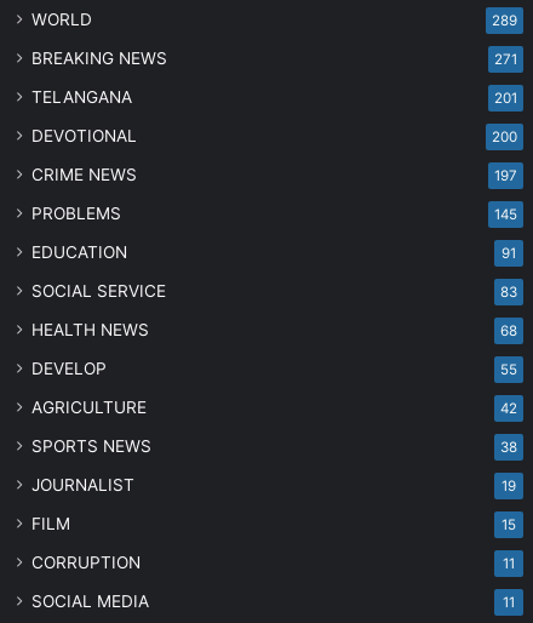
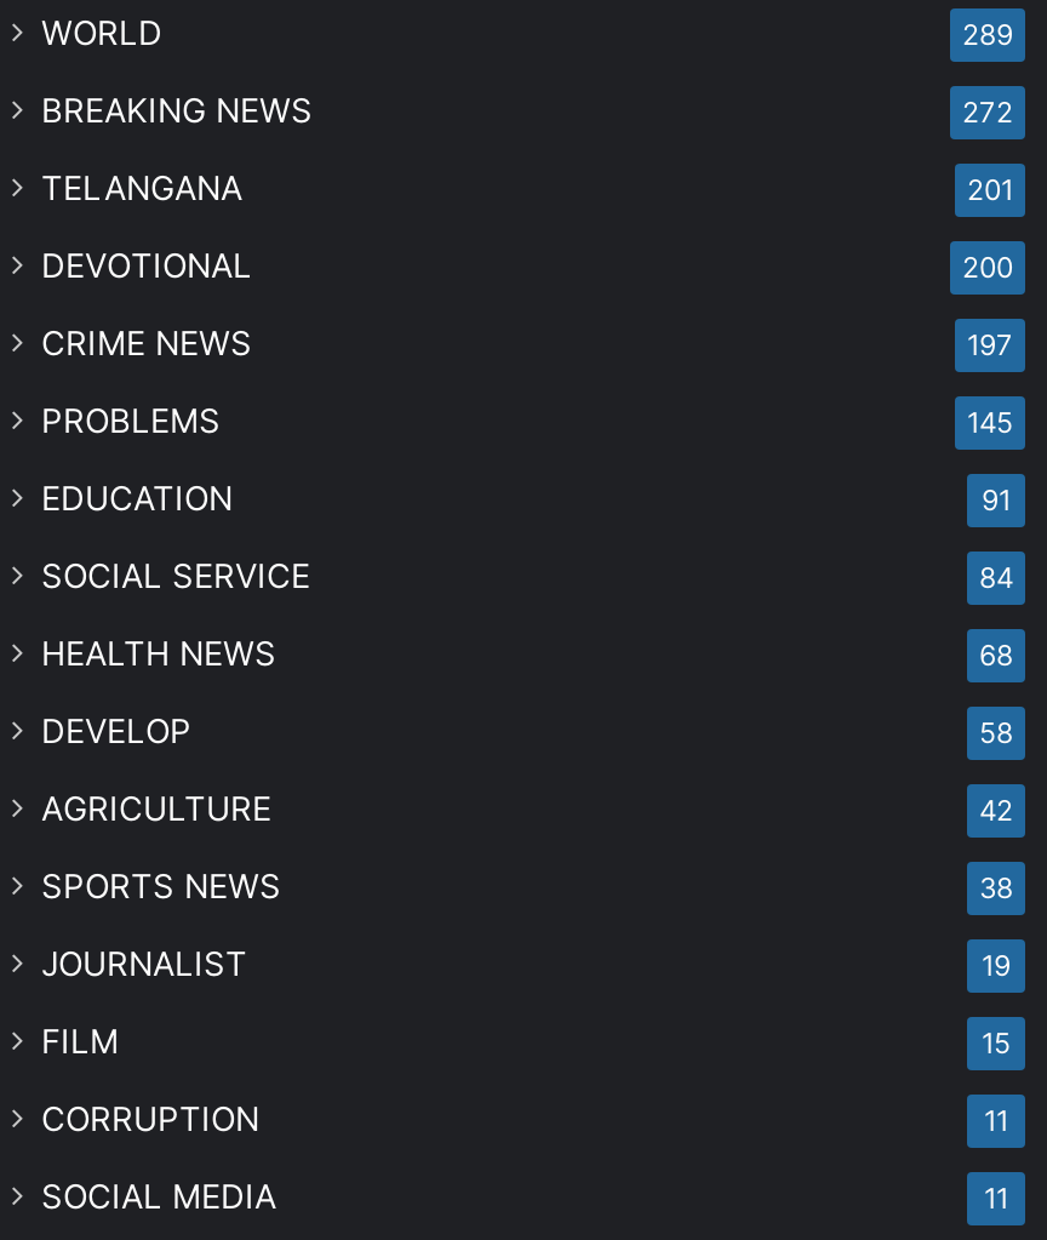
- 271
+ 272

- 83
+ 84

- 55
+ 58
